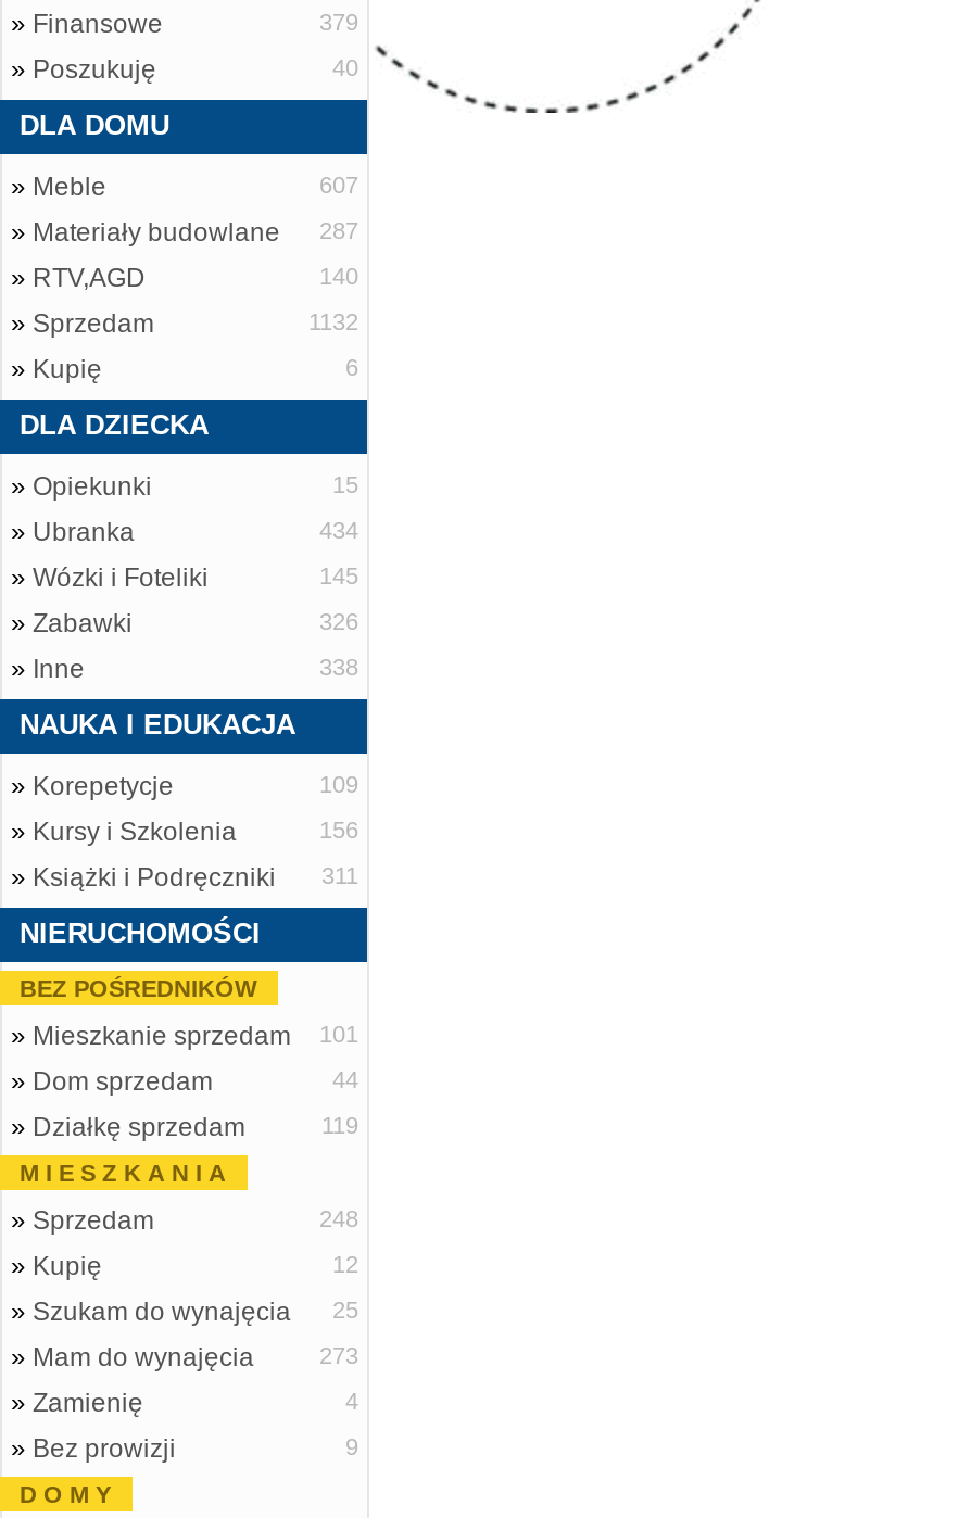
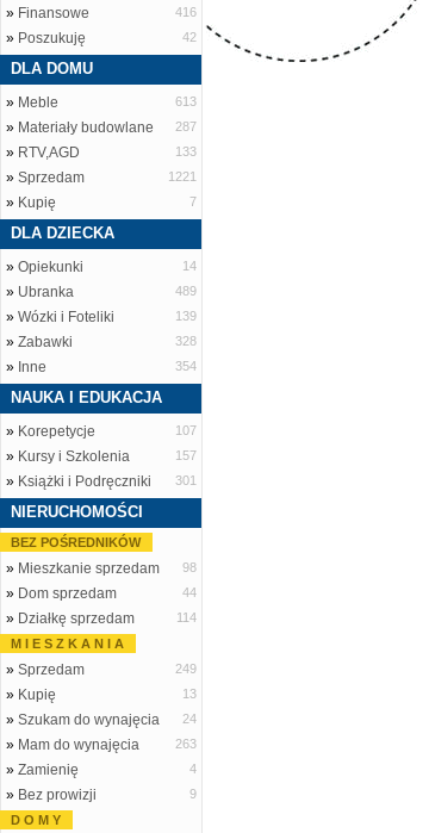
- 379
+ 416

- 40
+ 42

- 607
+ 613

- 140
+ 133

- 1132
+ 1221

- 6
+ 7

- 15
+ 14

- 434
+ 489

- 145
+ 139

- 326
+ 328

- 338
+ 354

- 109
+ 107

- 156
+ 157

- » Książki i Podręczniki 311
+ » Książki i Podręczniki 301

- » Mieszkanie sprzedam 101
+ » Mieszkanie sprzedam 98

- 119
+ 114

- 248
+ 249

- 12
+ 13

- » Szukam do wynajęcia 25
+ » Szukam do wynajęcia 24

- 273
+ 263
